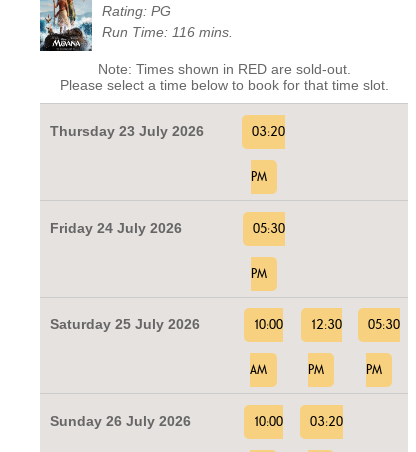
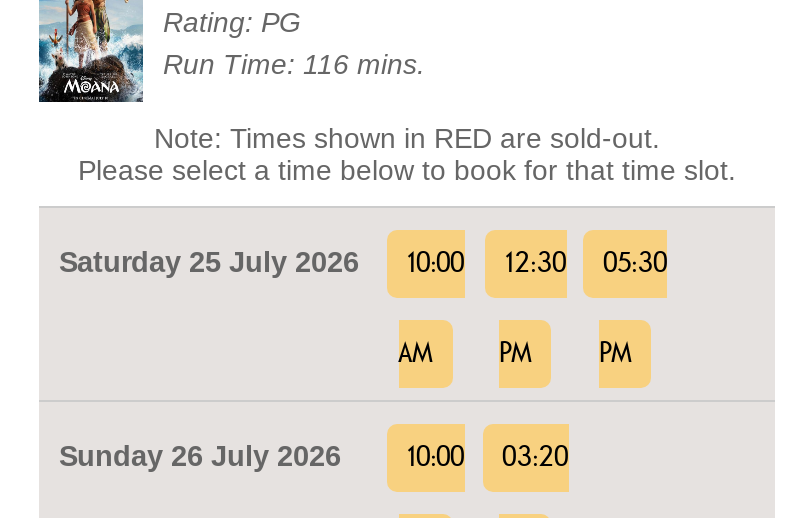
- Thursday 23 July 2026
- 03:20
- PM
- Friday 24 July 2026
- 05:30
- PM
